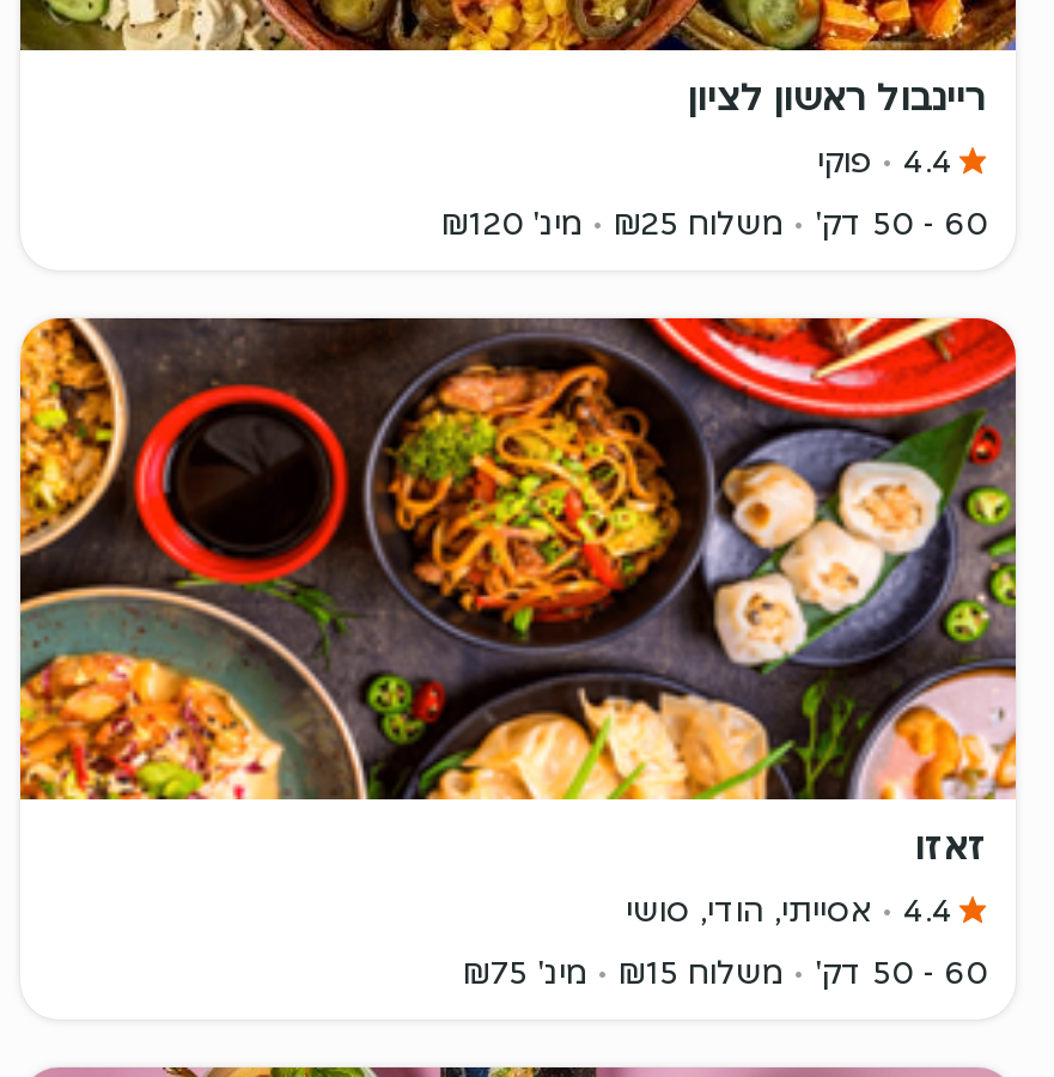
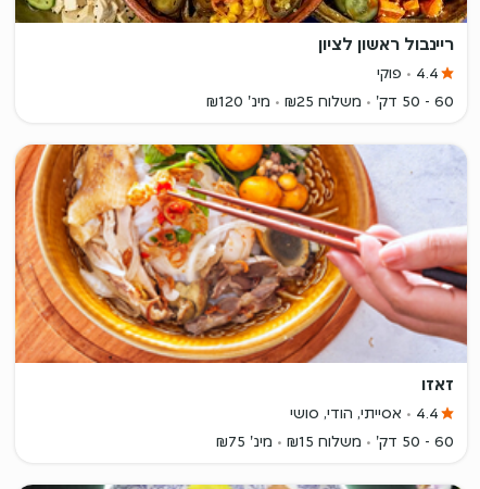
- [image]
+ [image]
